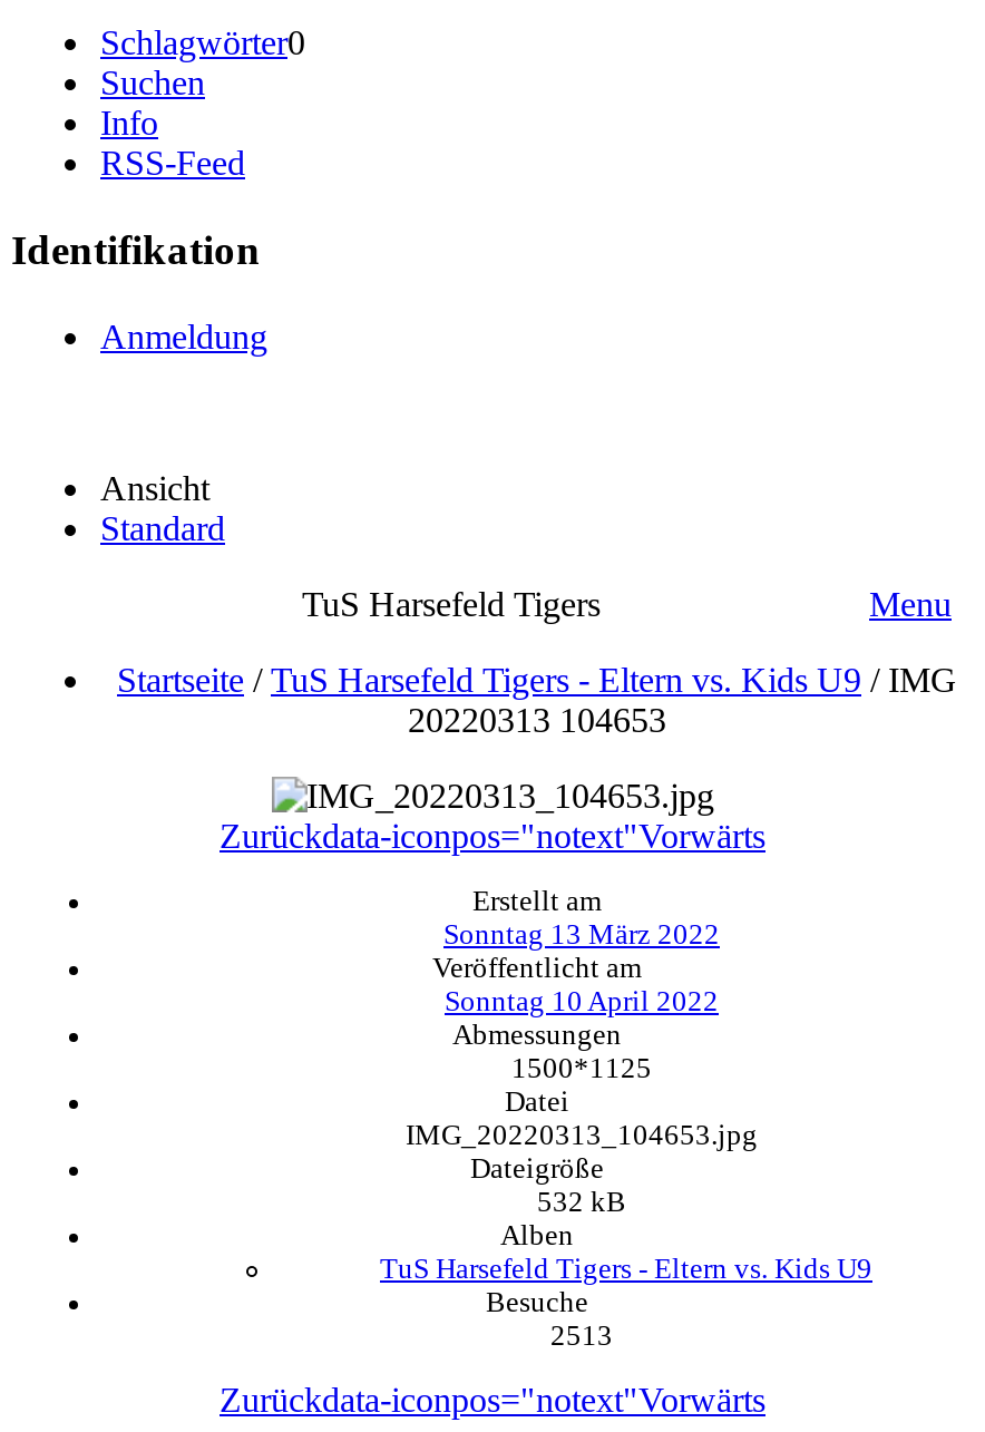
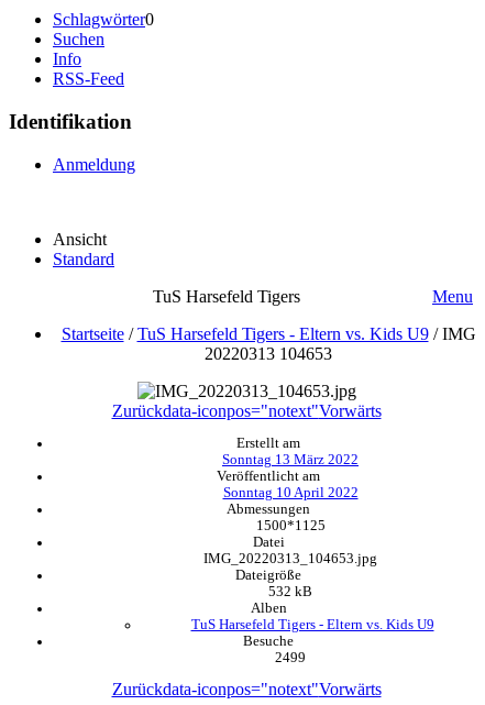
- 2513
+ 2499
